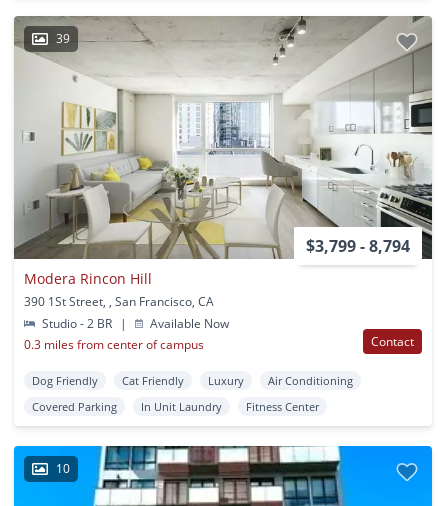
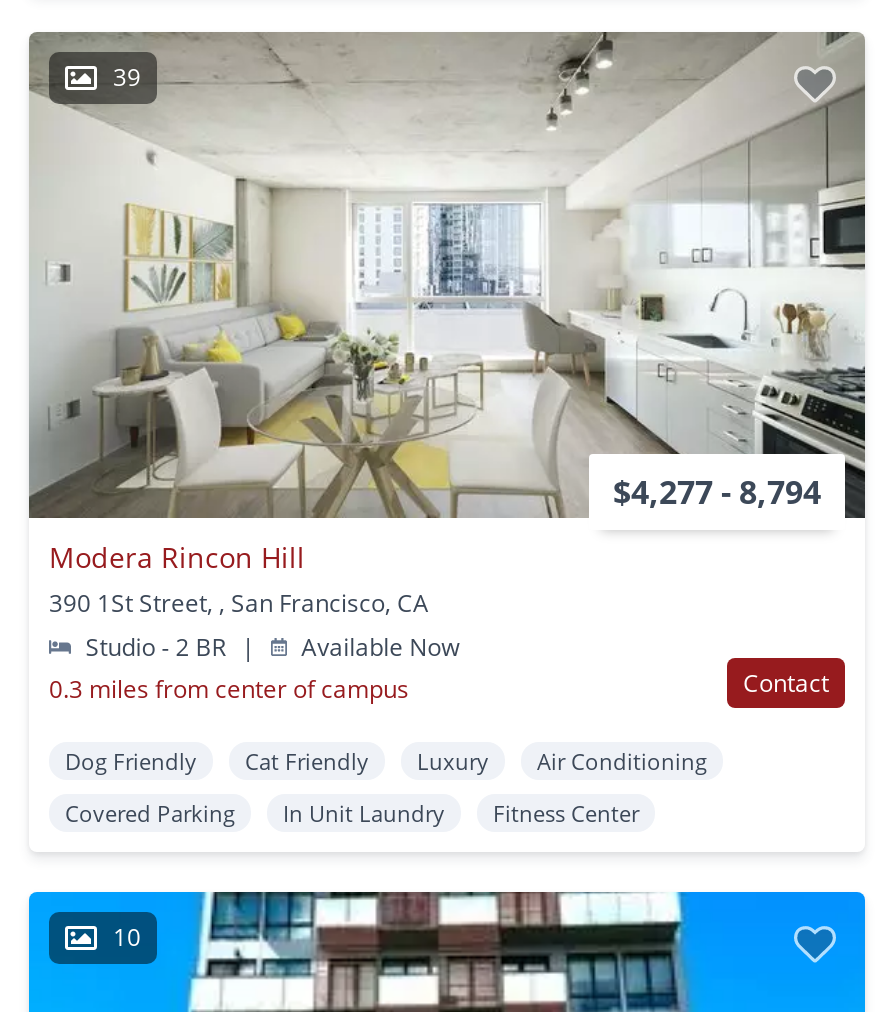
- $3,799 - 8,794
+ $4,277 - 8,794
